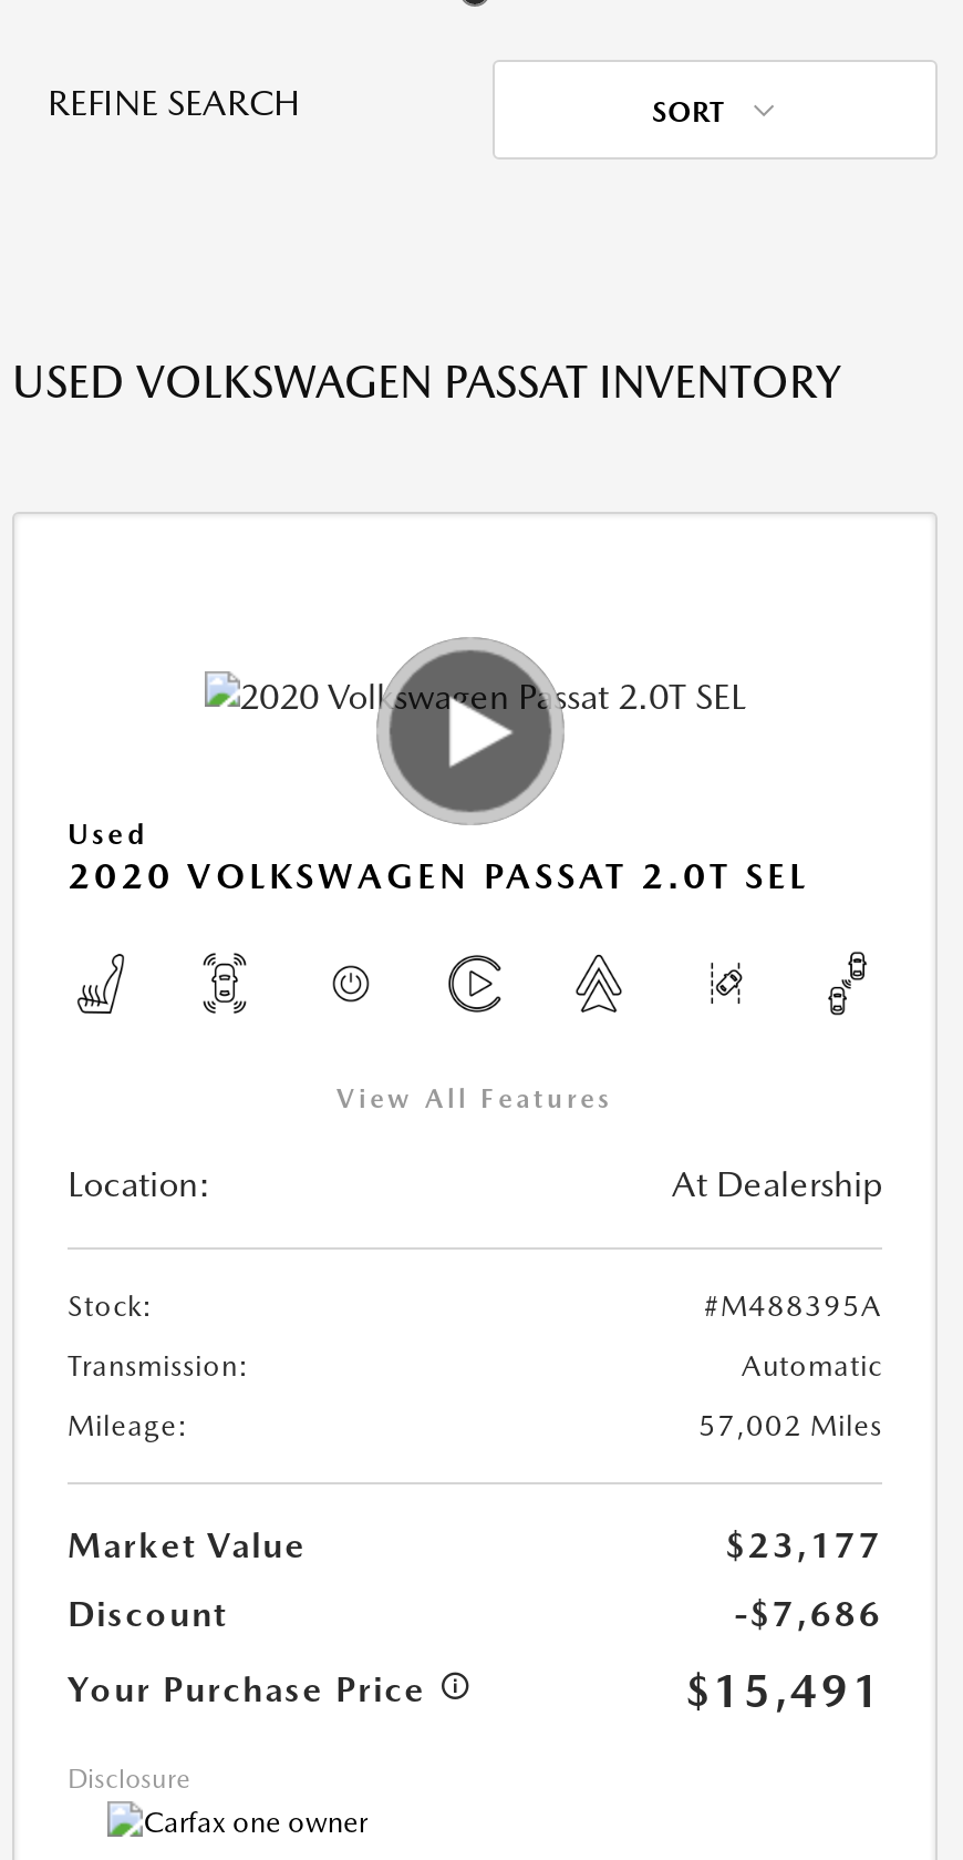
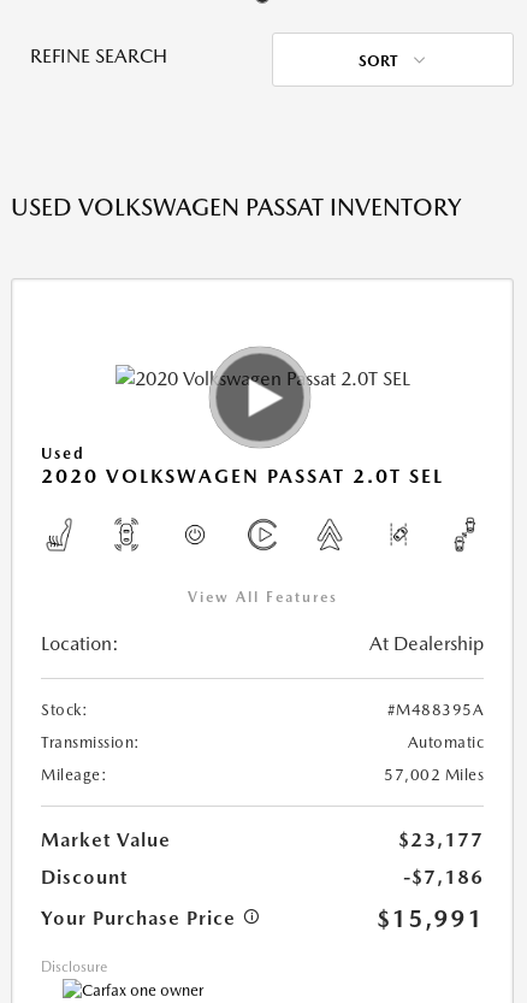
- -$7,686
+ -$7,186

- $15,491
+ $15,991
